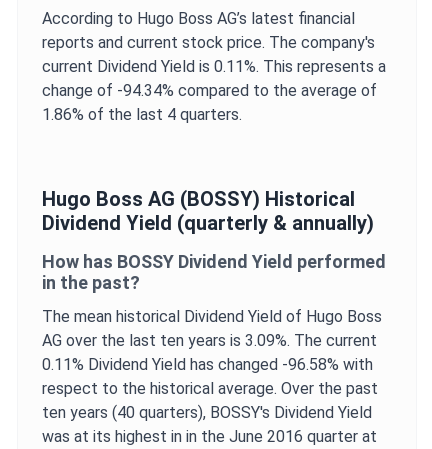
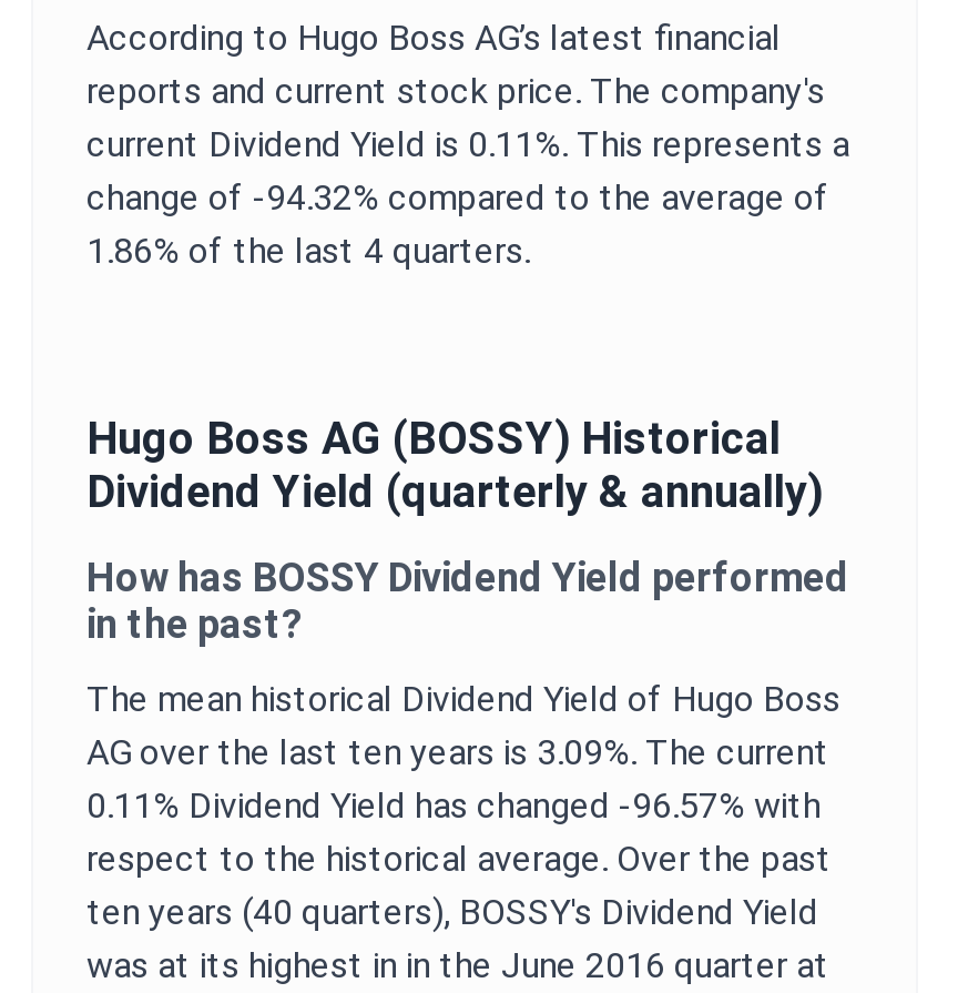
- change of -94.34% compared to the average of
+ change of -94.32% compared to the average of

- 0.11% Dividend Yield has changed -96.58% with
+ 0.11% Dividend Yield has changed -96.57% with
